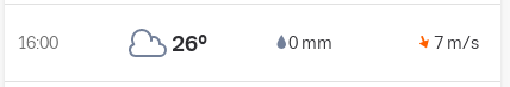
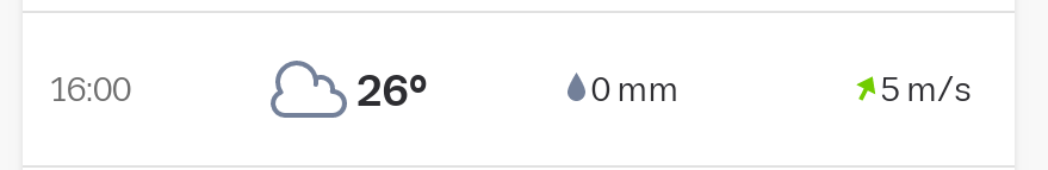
- 7 m/s
+ 5 m/s
